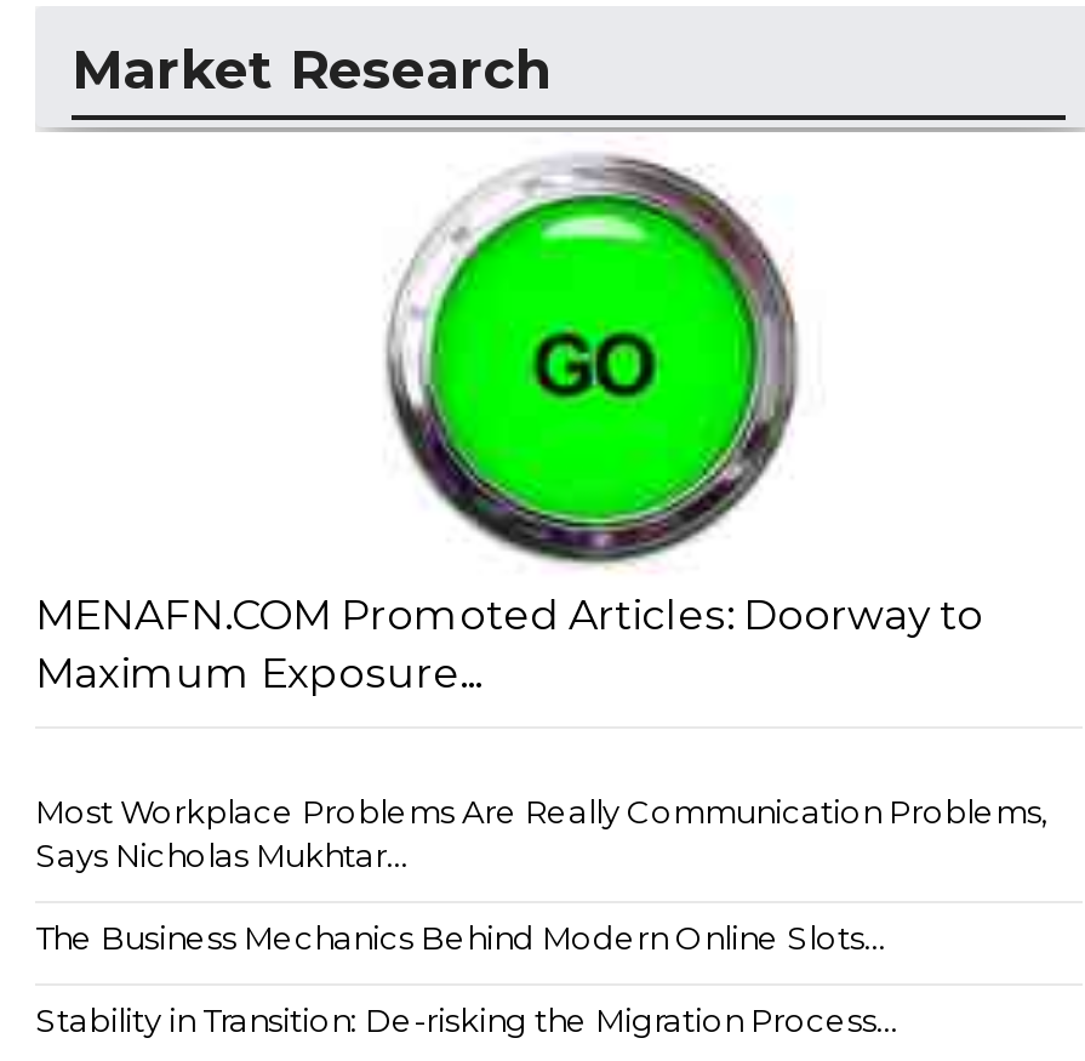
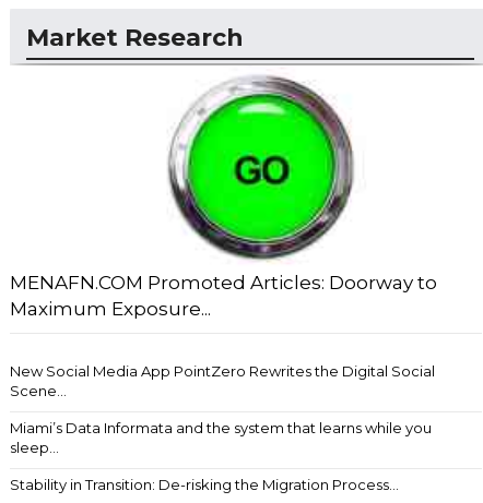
- Most Workplace Problems Are Really Communication Problems,
- Says Nicholas Mukhtar...
+ New Social Media App PointZero Rewrites the Digital Social
+ Scene...

- The Business Mechanics Behind Modern Online Slots...
+ Miami’s Data Informata and the system that learns while you
+ sleep...
